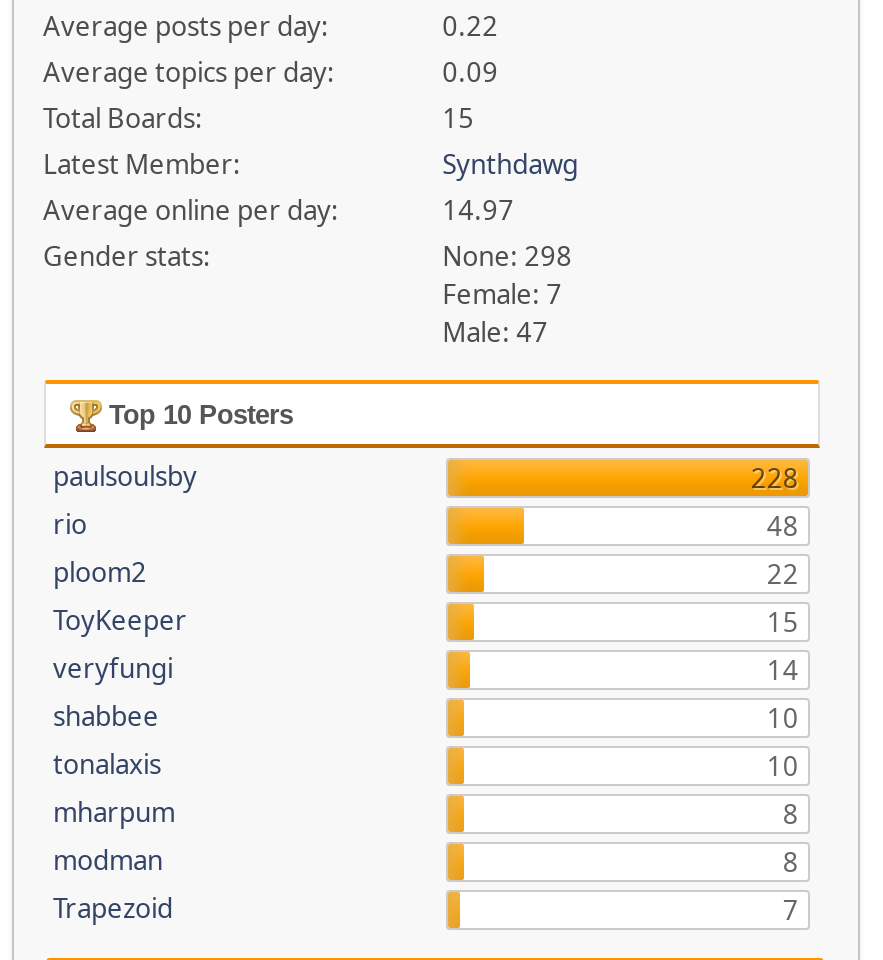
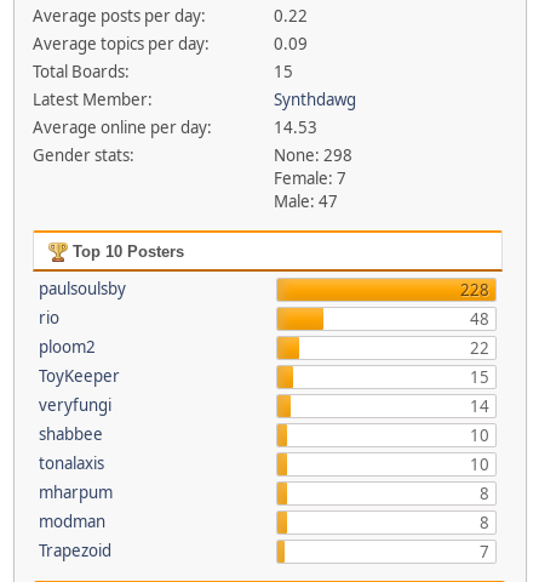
- 14.97
+ 14.53
